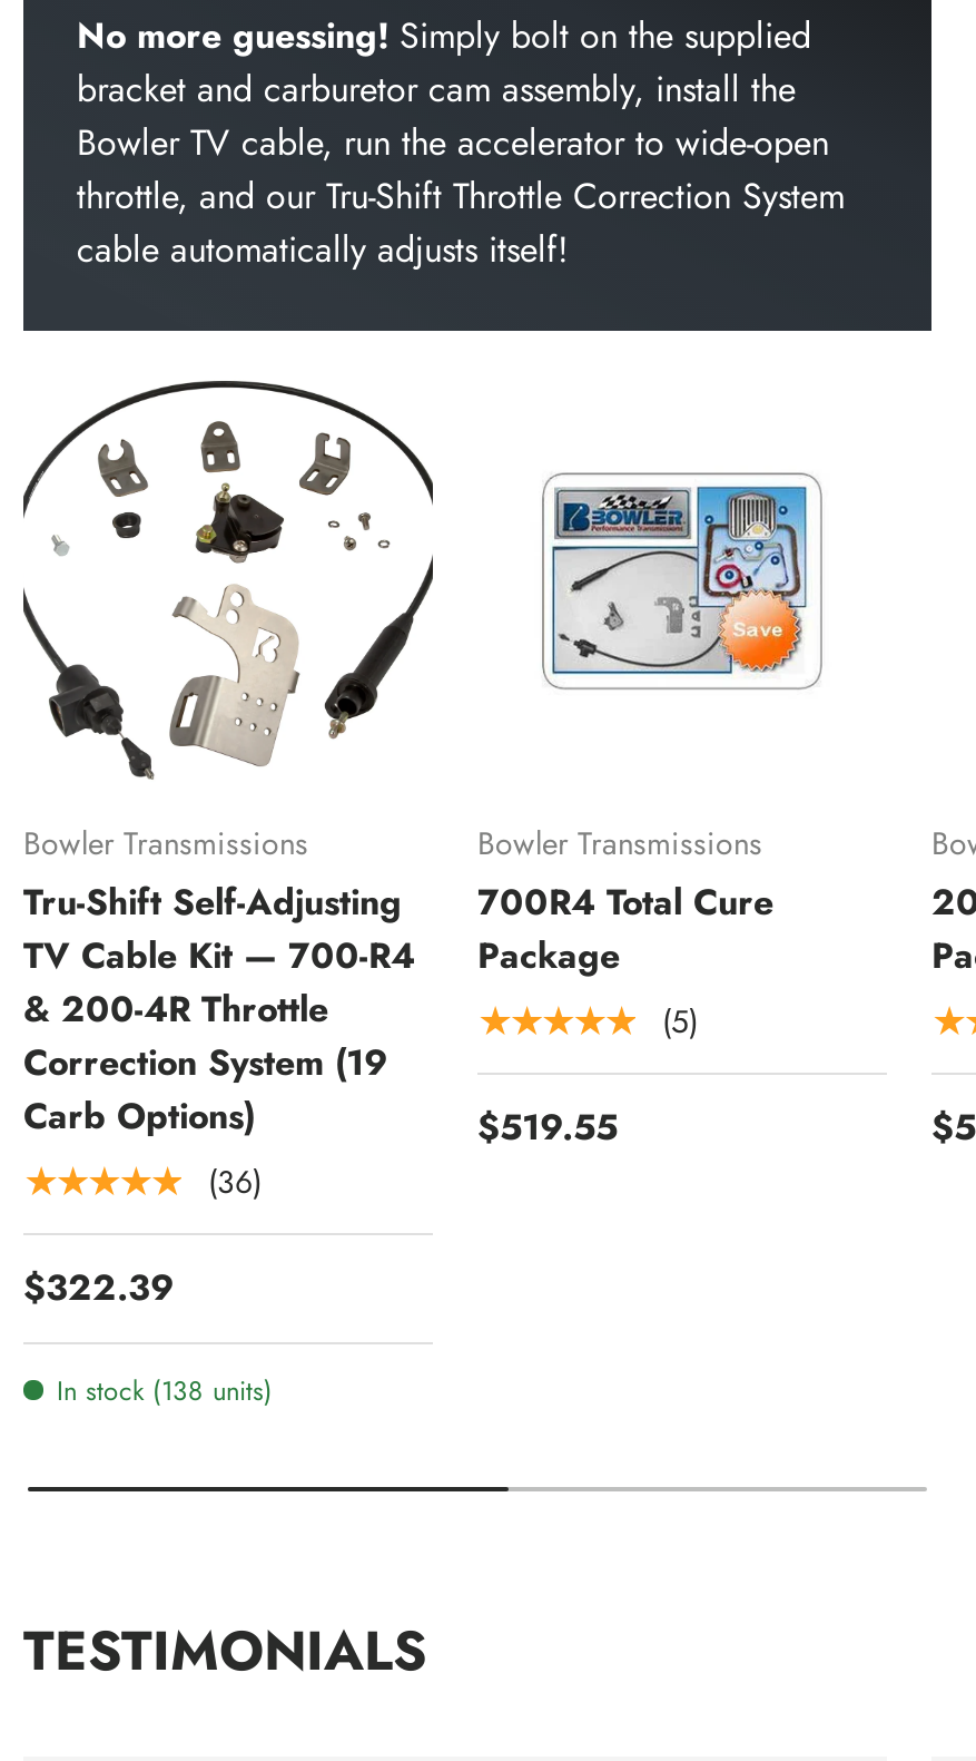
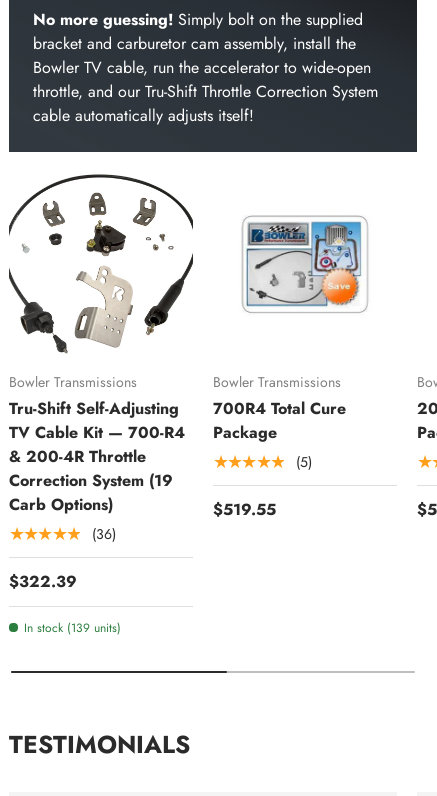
- In stock (138 units)
+ In stock (139 units)
